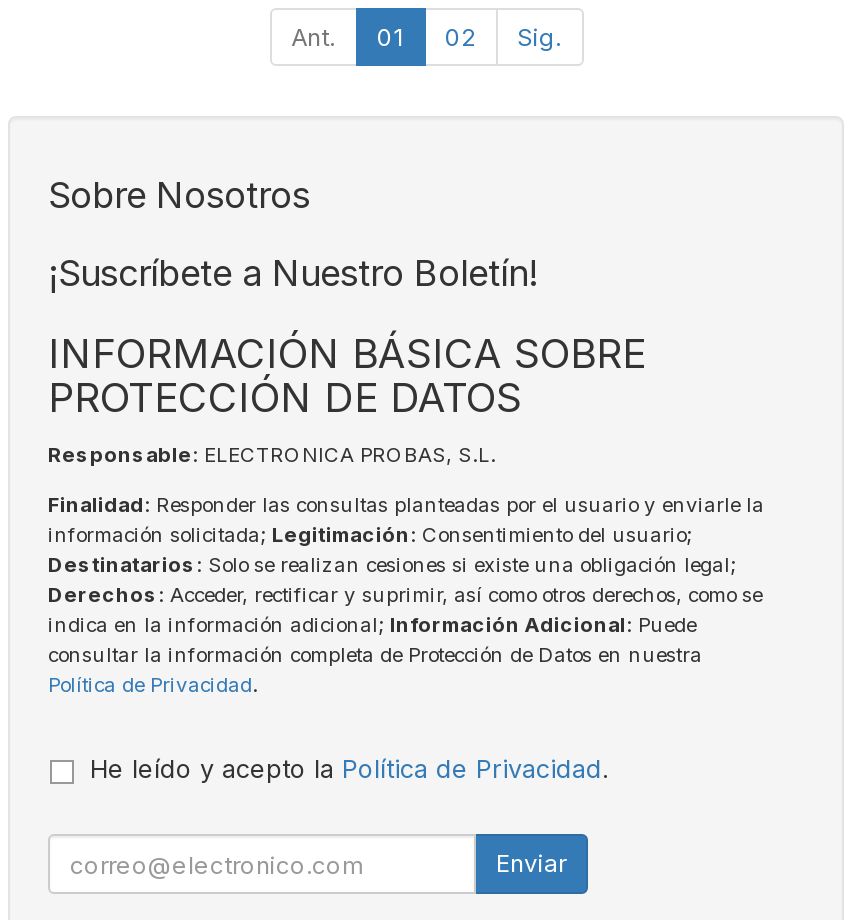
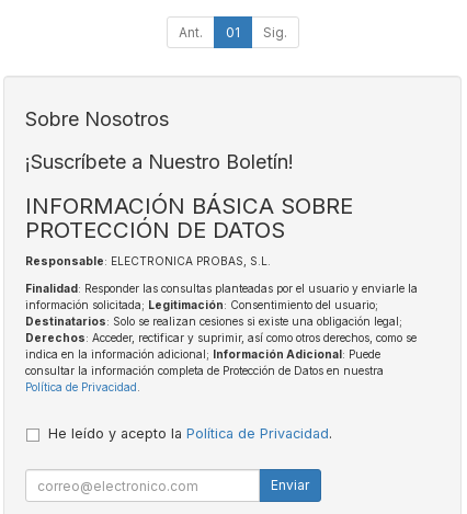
- 02
